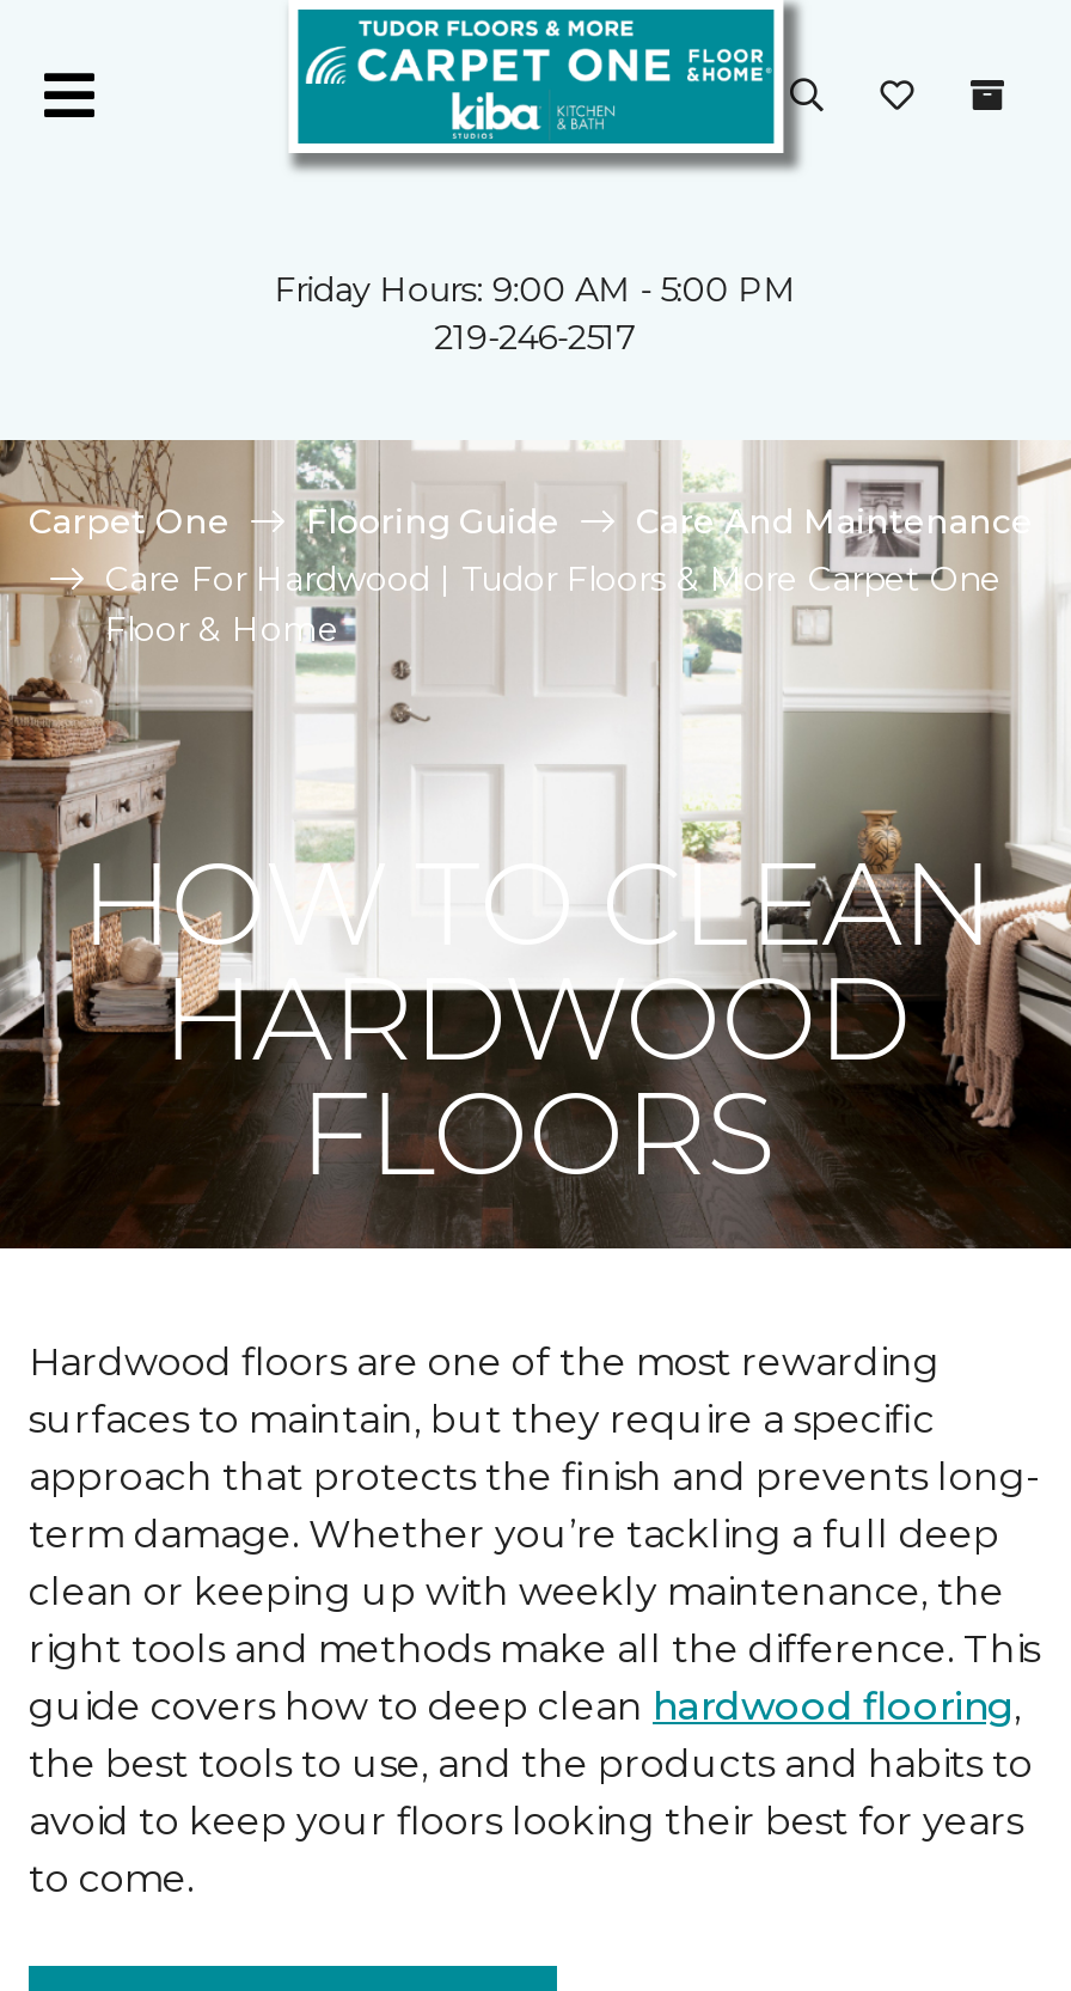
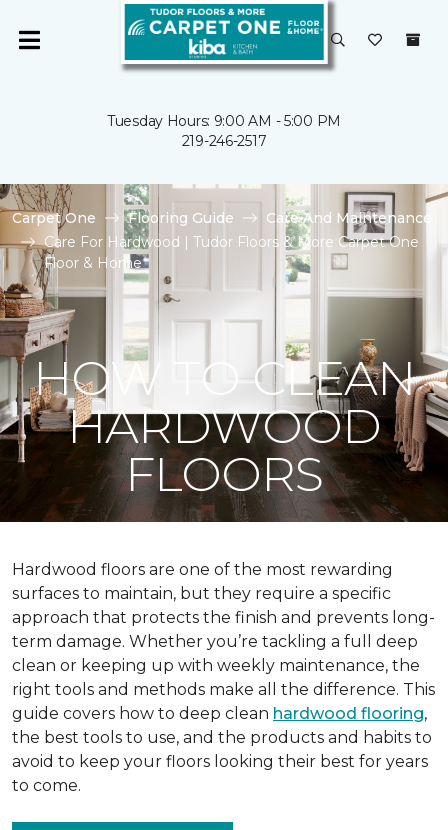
- Friday Hours: 9:00 AM - 5:00 PM
+ Tuesday Hours: 9:00 AM - 5:00 PM
